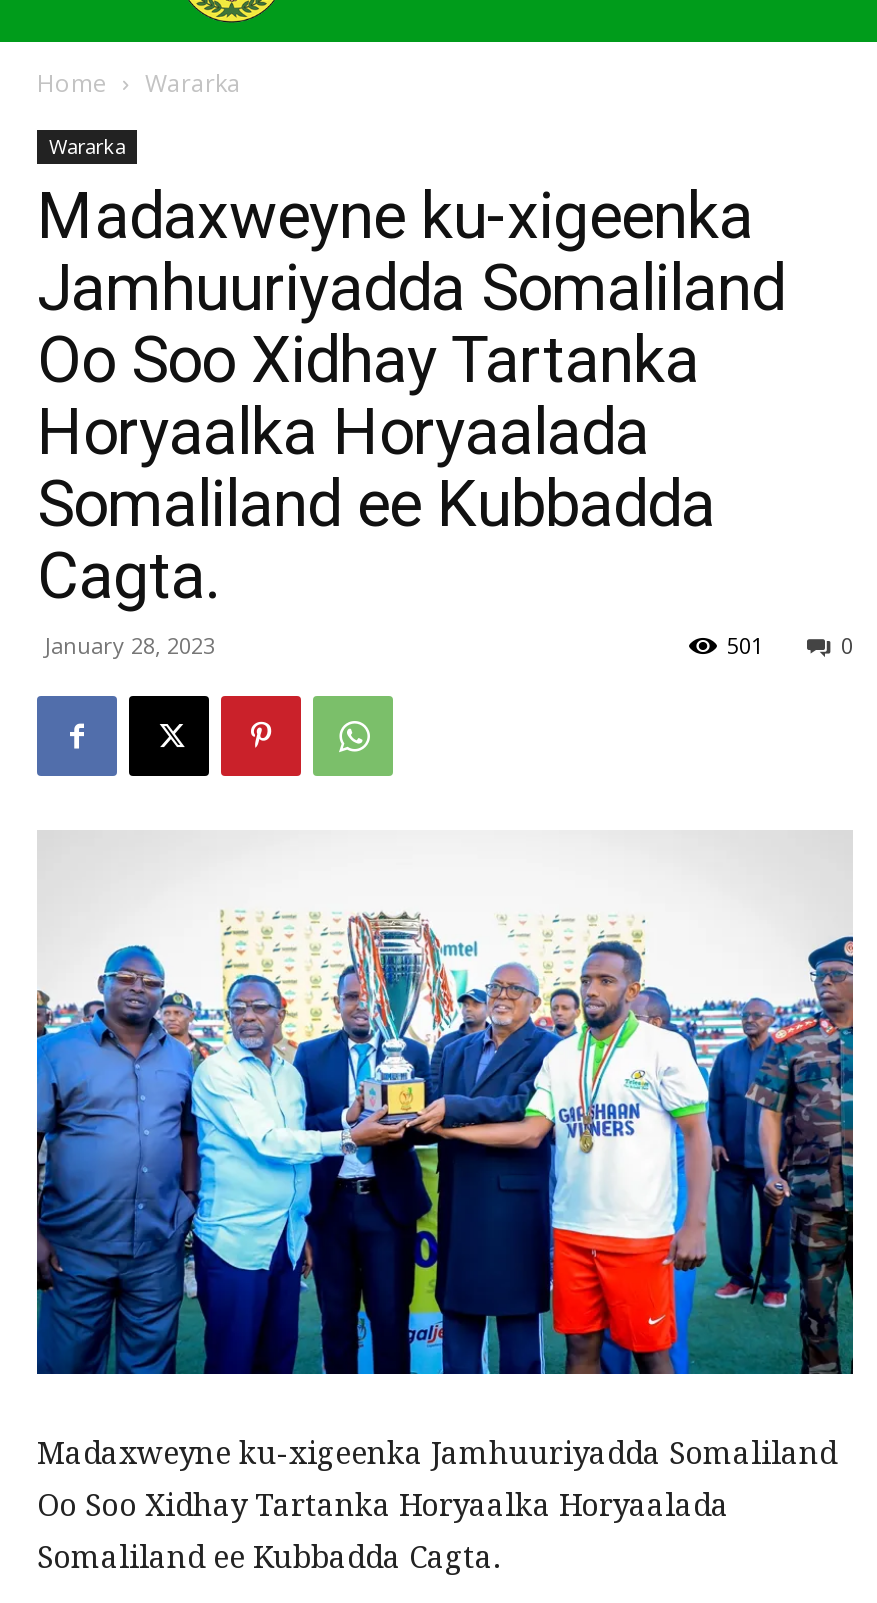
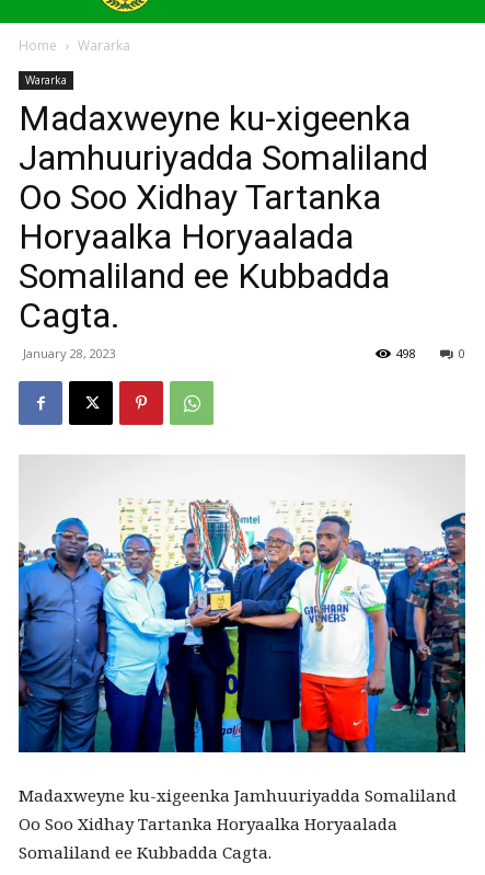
- 501
+ 498
